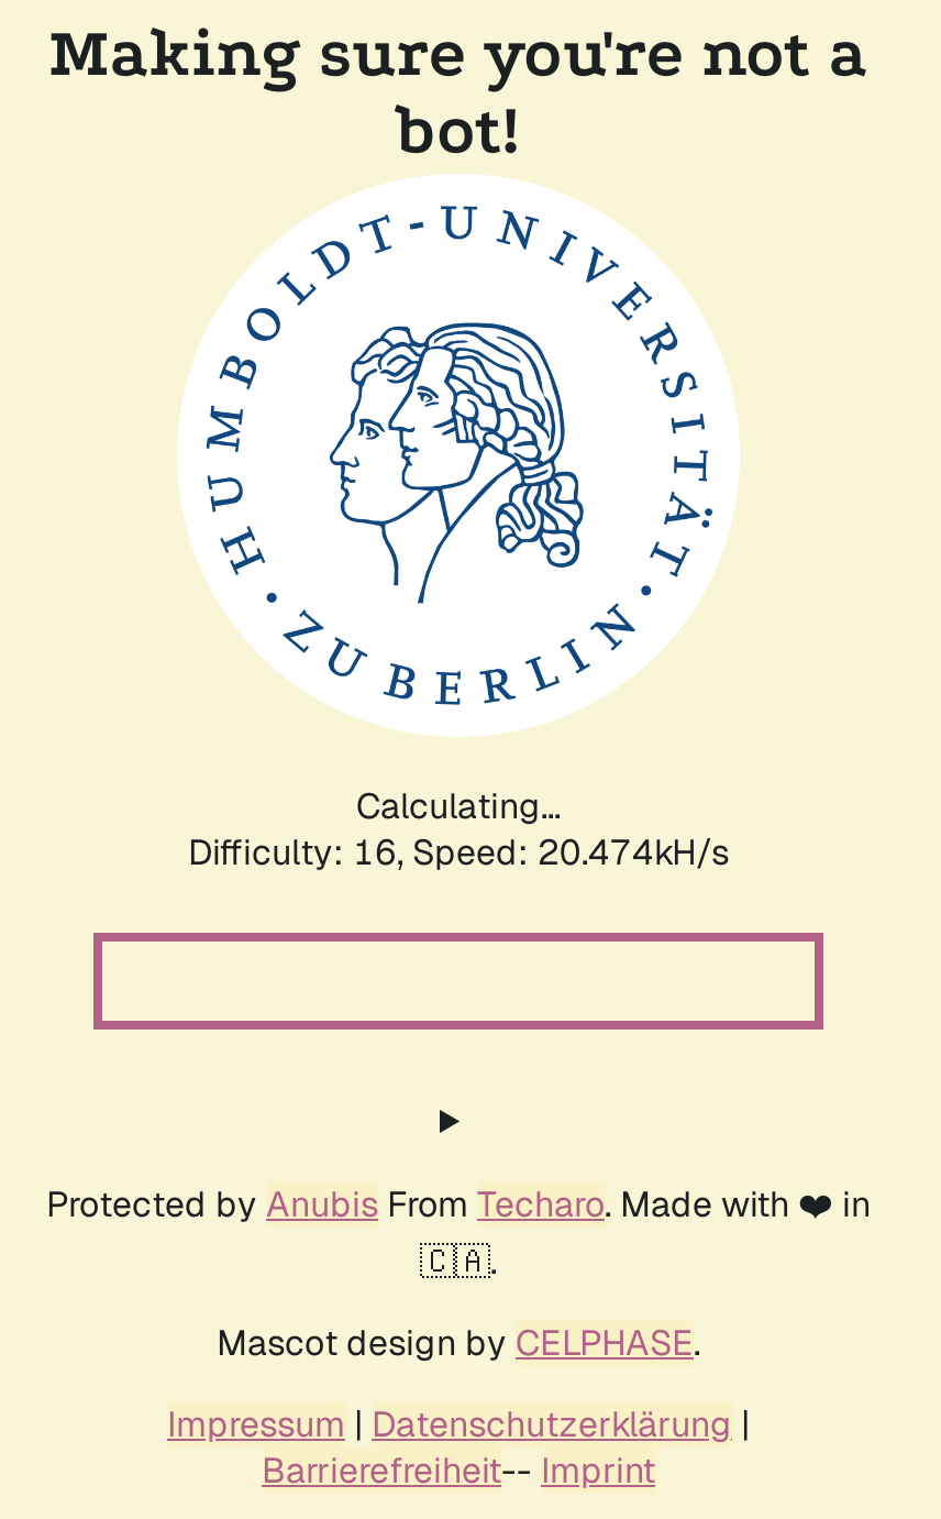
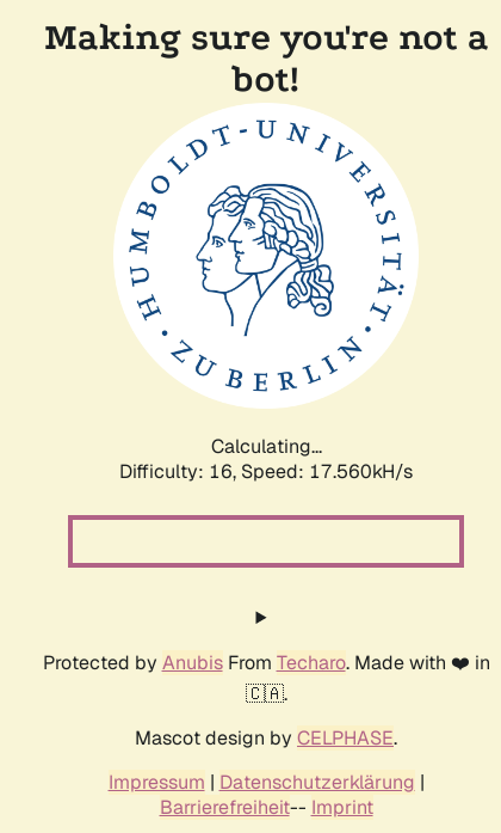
- Difficulty: 16, Speed: 20.474kH/s
+ Difficulty: 16, Speed: 17.560kH/s
